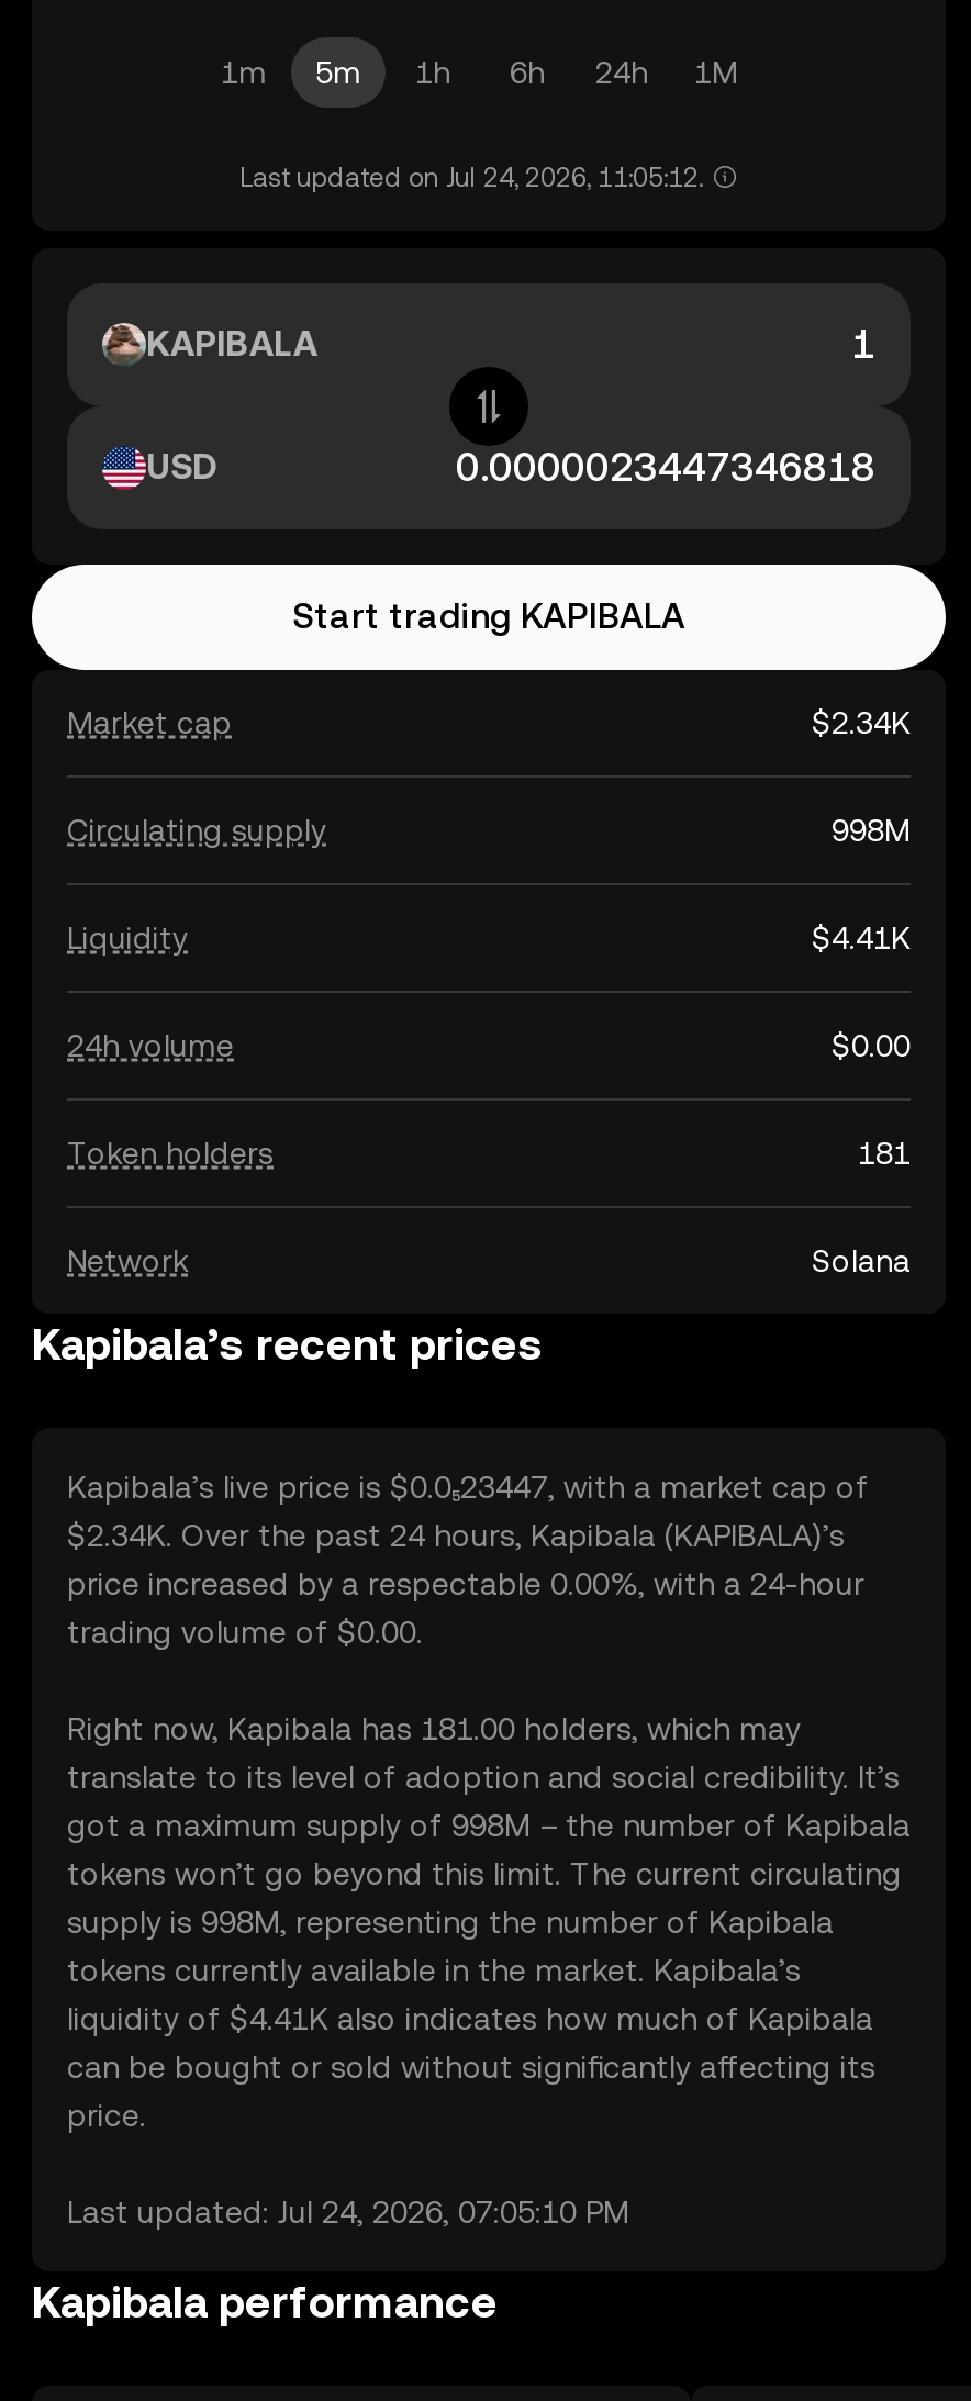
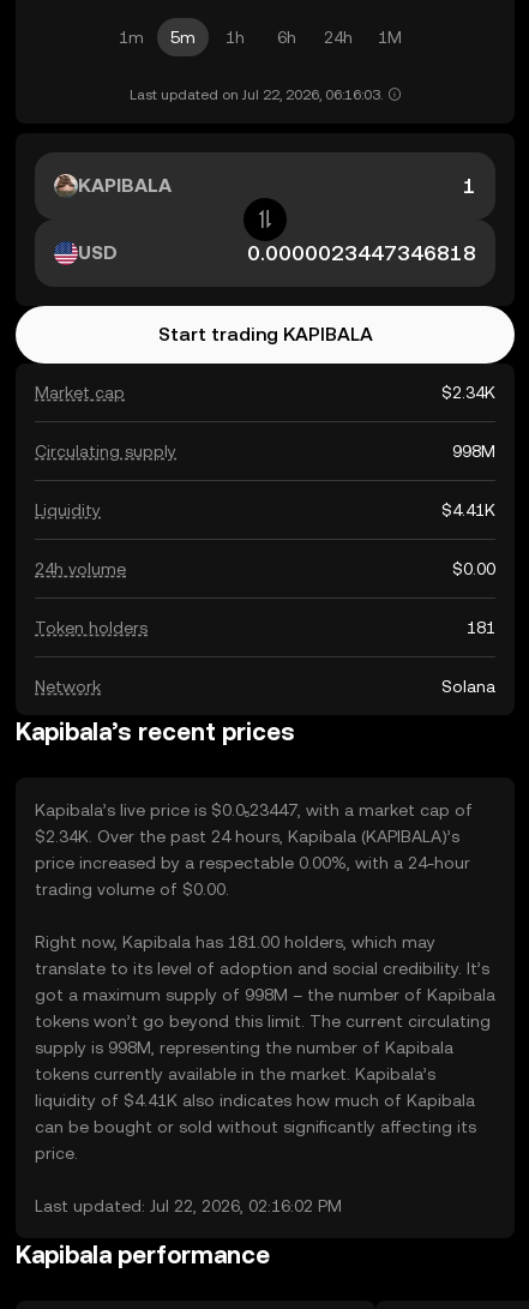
- Last updated on Jul 24, 2026, 11:05:12.
+ Last updated on Jul 22, 2026, 06:16:03.

- Last updated: Jul 24, 2026, 07:05:10 PM
+ Last updated: Jul 22, 2026, 02:16:02 PM
